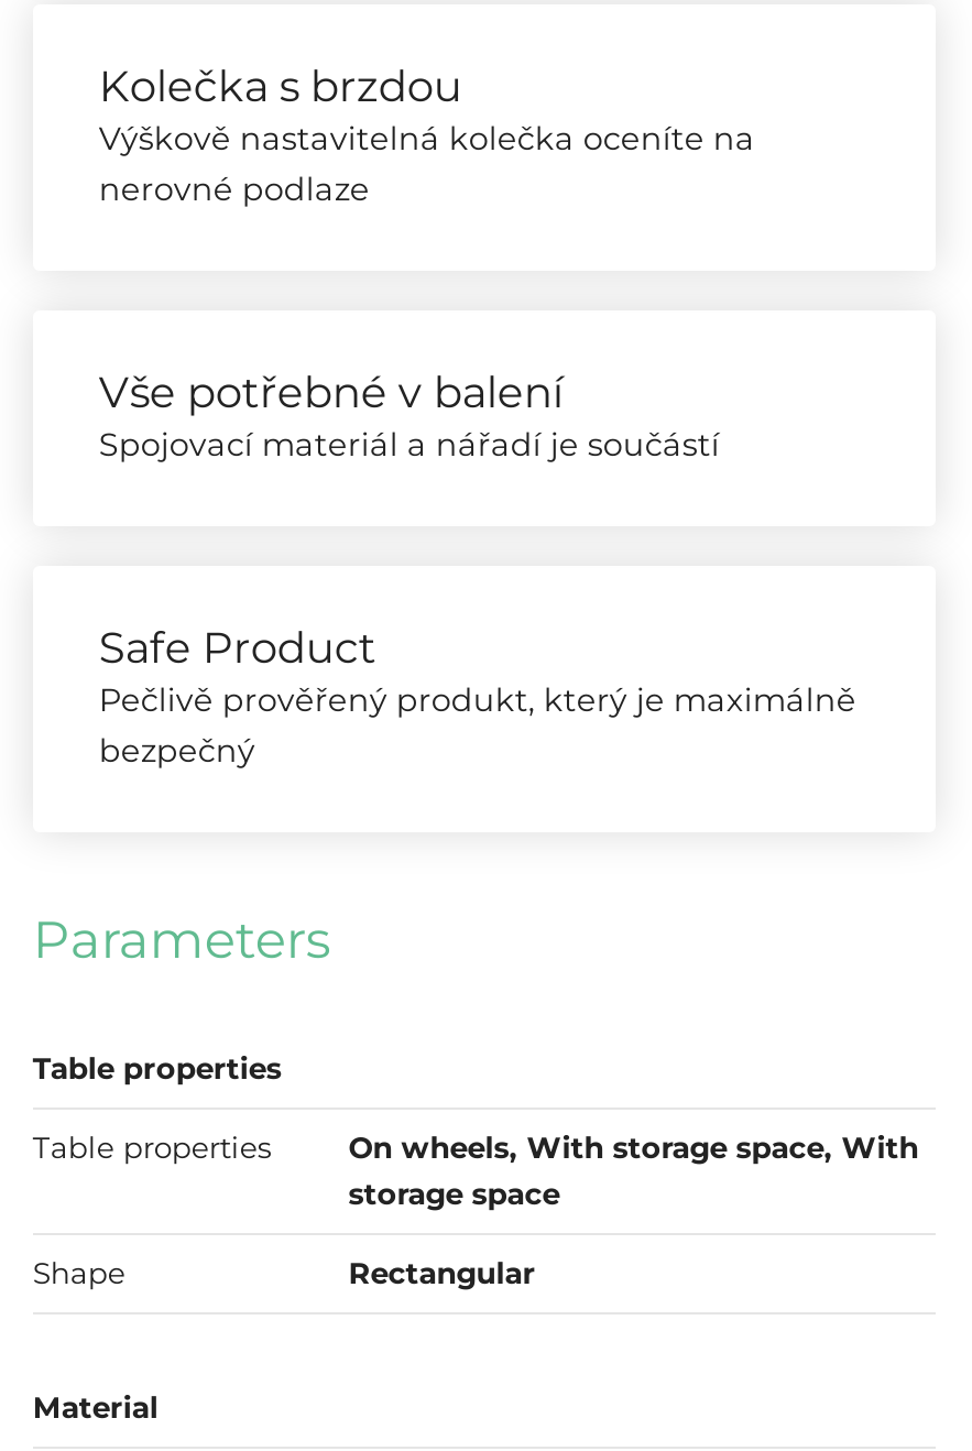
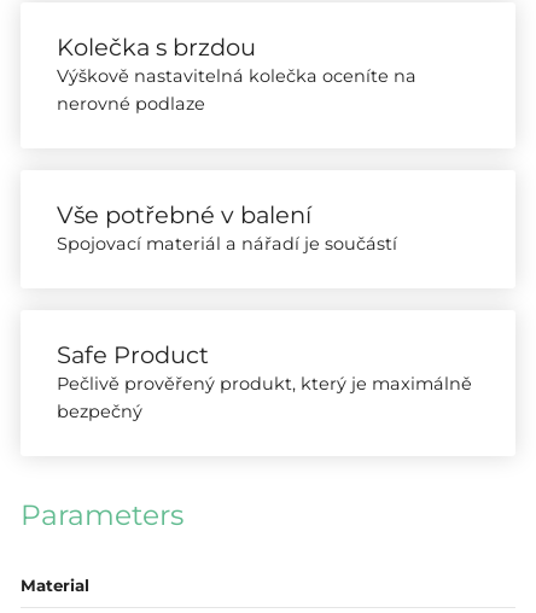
- Table properties
- Table properties
- On wheels, With storage space, With
- storage space
- Shape
- Rectangular
